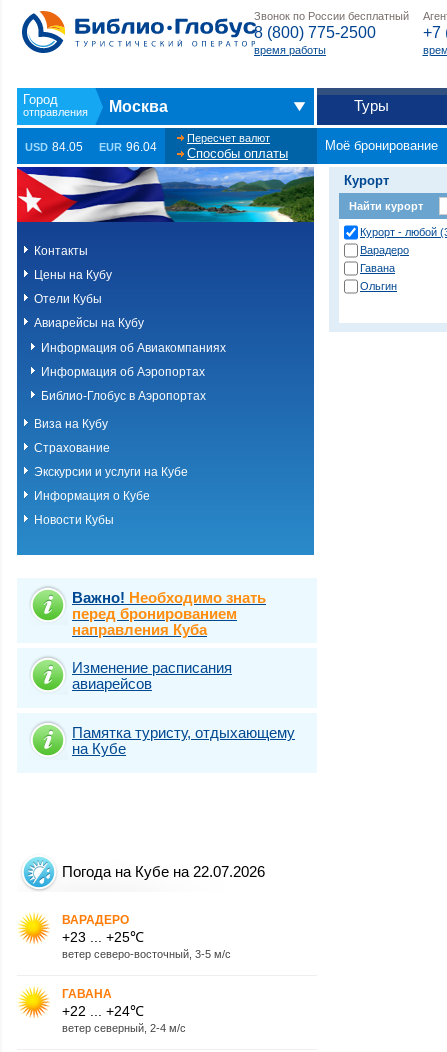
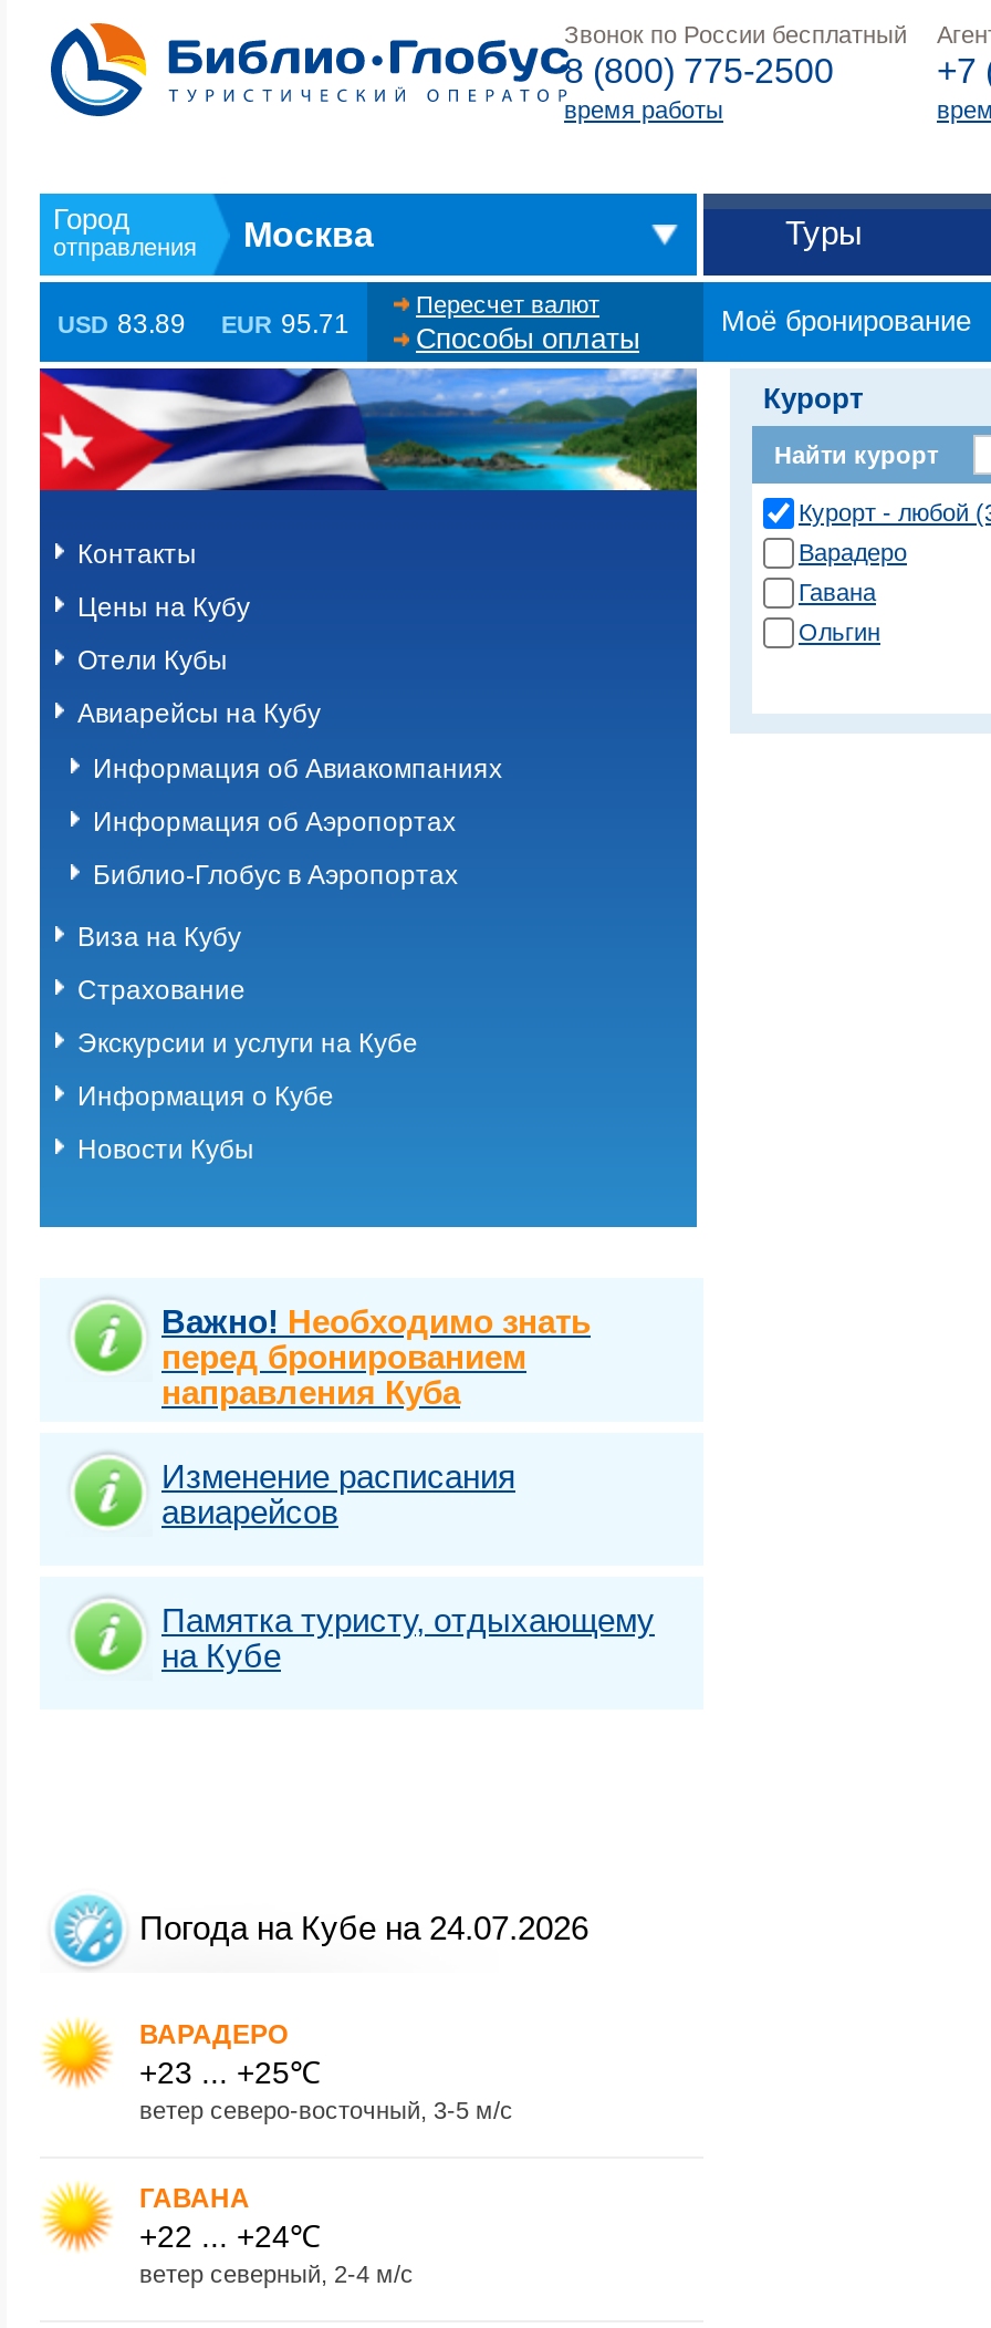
- USD 84.05
+ USD 83.89

- EUR 96.04
+ EUR 95.71

- Погода на Кубе на 22.07.2026
+ Погода на Кубе на 24.07.2026
